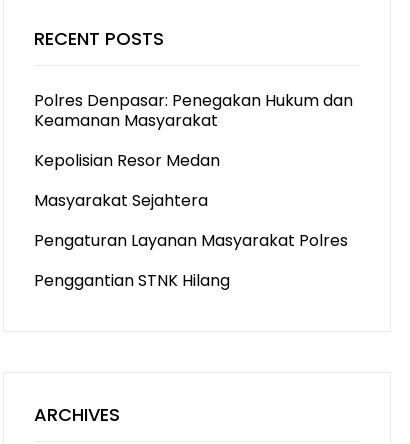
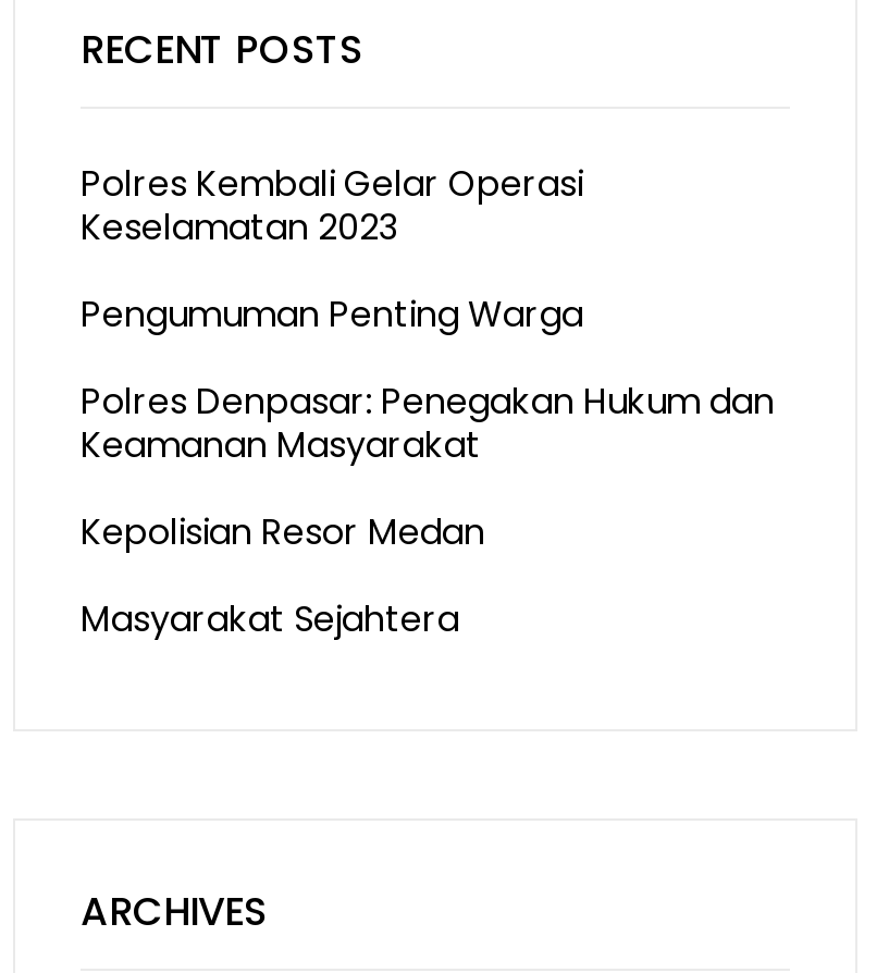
+ Polres Kembali Gelar Operasi
+ Keselamatan 2023
+ Pengumuman Penting Warga

moved down: Polres Denpasar: Penegakan Hukum dan | Keamanan Masyarakat | Kepolisian Resor Medan | Masyarakat Sejahtera

- Pengaturan Layanan Masyarakat Polres
- Penggantian STNK Hilang
